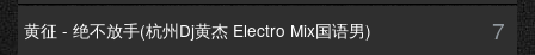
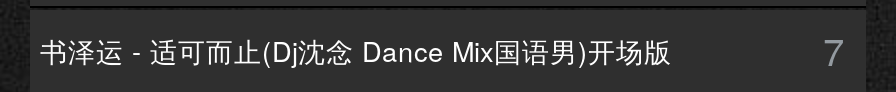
- 黄征 - 绝不放手(杭州Dj黄杰 Electro Mix国语男)
+ 书泽运 - 适可而止(Dj沈念 Dance Mix国语男)开场版
